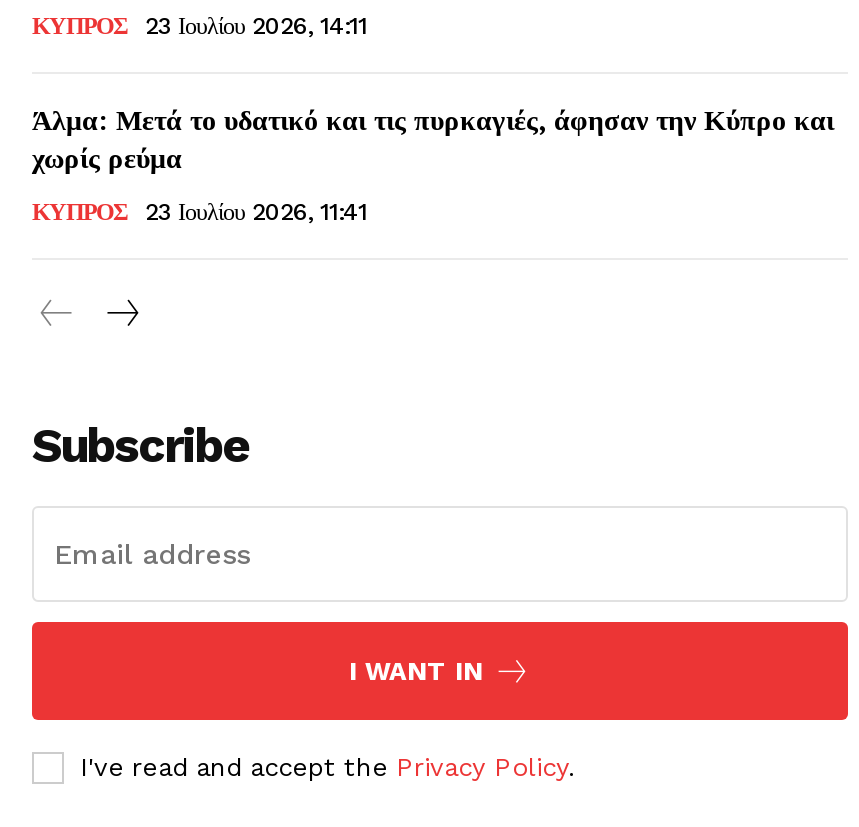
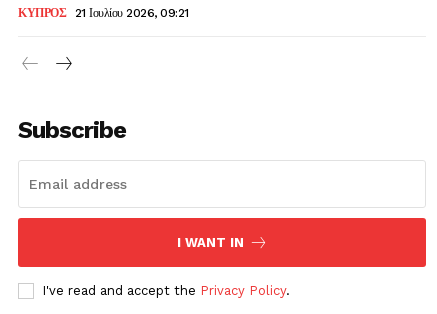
- 23 Ιουλίου 2026, 14:11
- Άλμα: Μετά το υδατικό και τις πυρκαγιές, άφησαν την Κύπρο και
- χωρίς ρεύμα
- ΚΥΠΡΟΣ
- 23 Ιουλίου 2026, 11:41
+ 21 Ιουλίου 2026, 09:21
